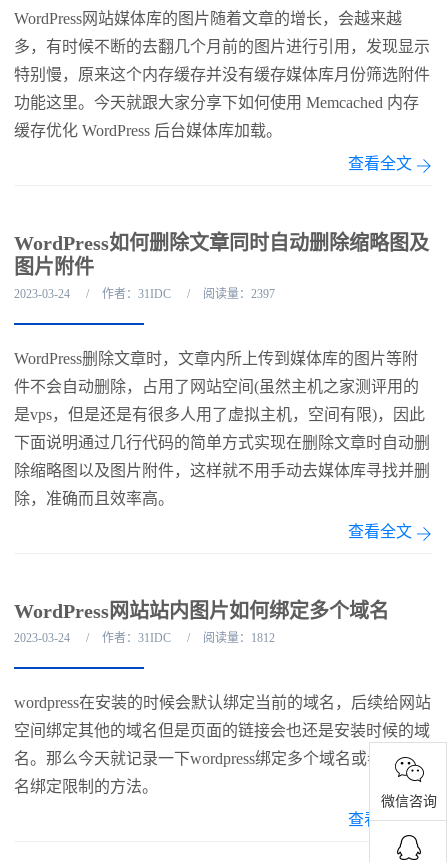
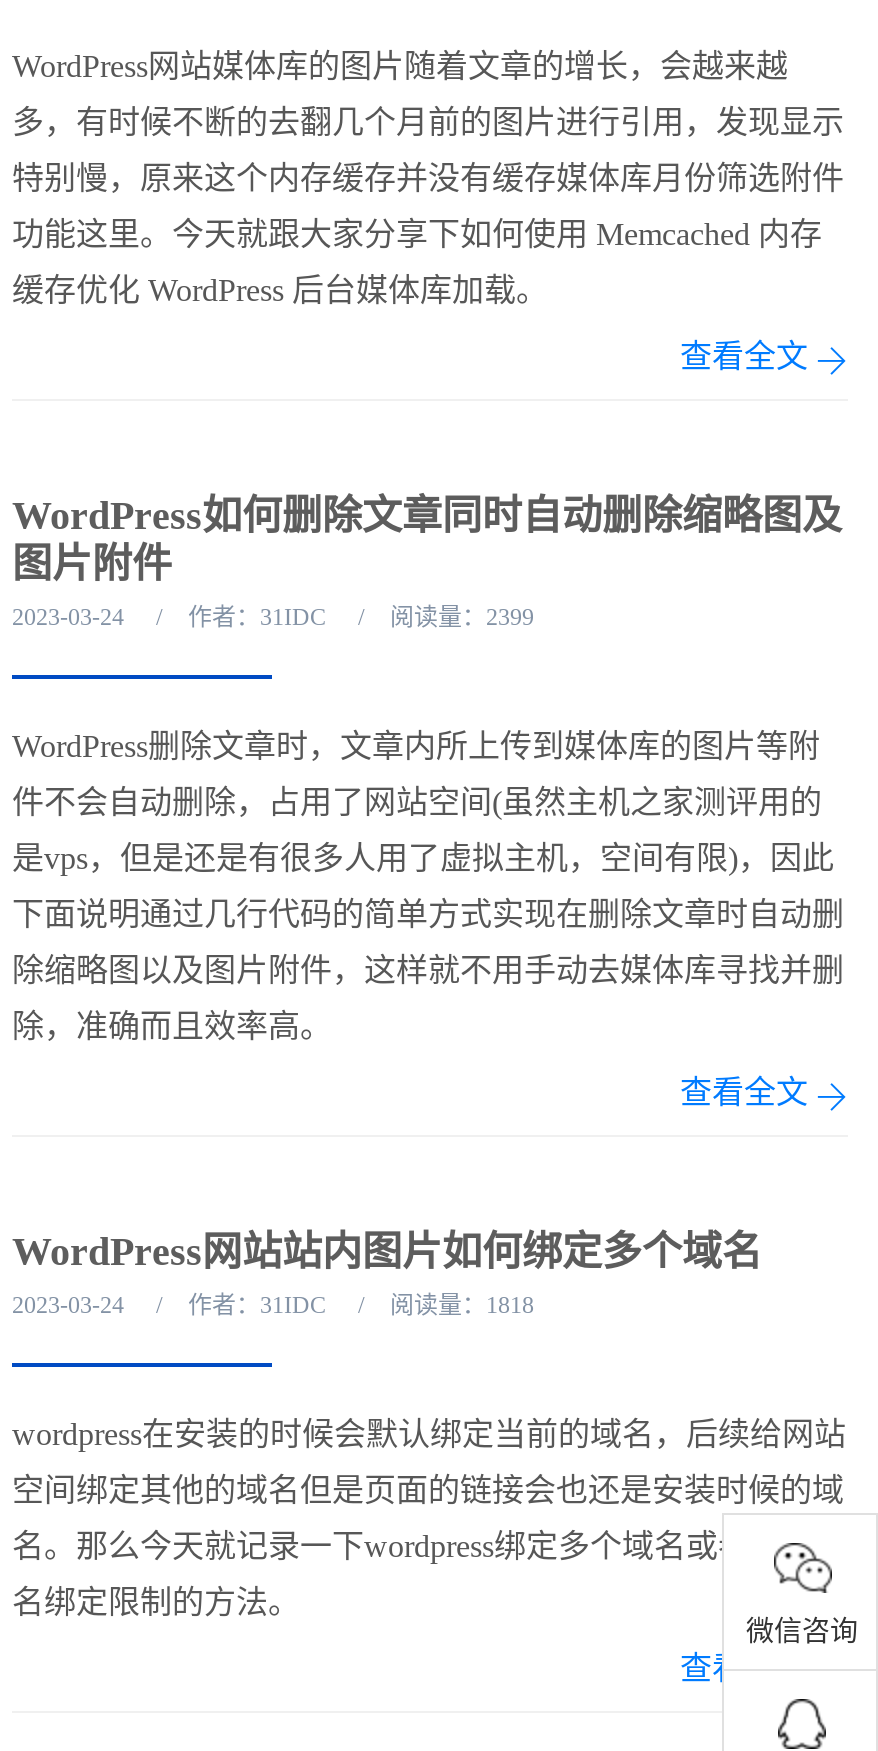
- 阅读量：2397
+ 阅读量：2399

- 阅读量：1812
+ 阅读量：1818
